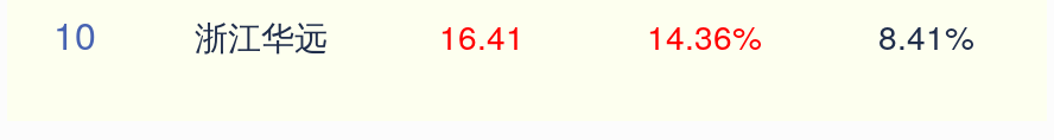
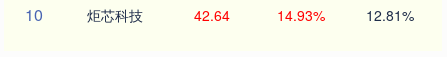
- 浙江华远
- 16.41
- 14.36%
- 8.41%
+ 炬芯科技
+ 42.64
+ 14.93%
+ 12.81%
